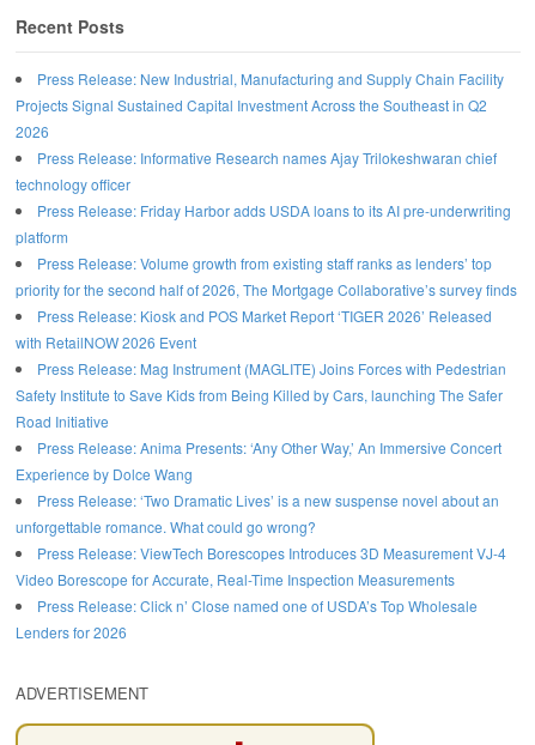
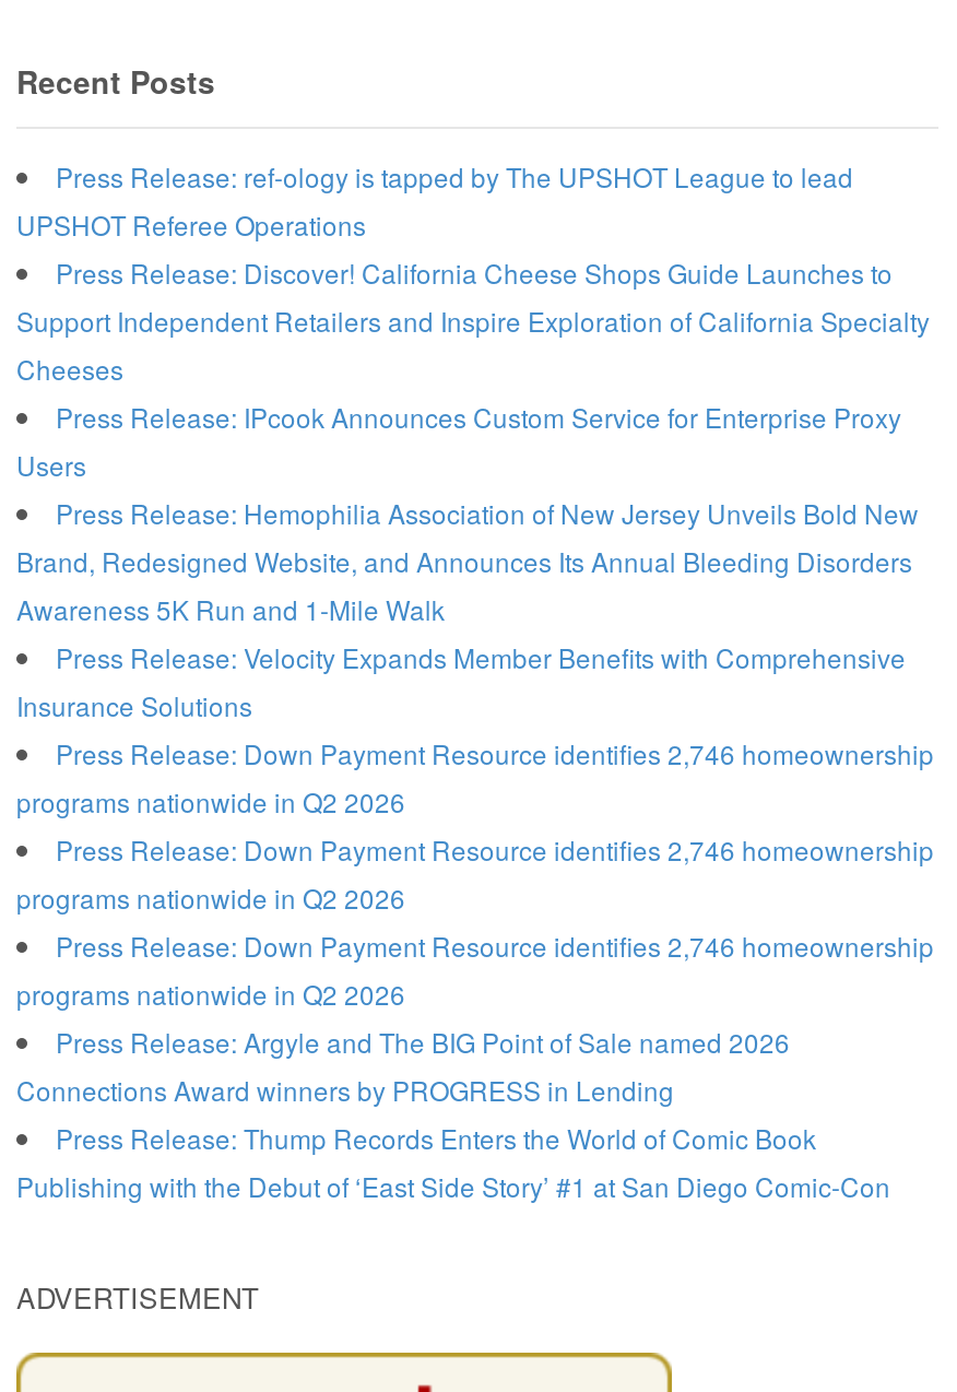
- Press Release: New Industrial, Manufacturing and Supply Chain Facility
- Projects Signal Sustained Capital Investment Across the Southeast in Q2
- 2026
- Press Release: Informative Research names Ajay Trilokeshwaran chief
- technology officer
- Press Release: Friday Harbor adds USDA loans to its AI pre-underwriting
- platform
- Press Release: Volume growth from existing staff ranks as lenders’ top
- priority for the second half of 2026, The Mortgage Collaborative’s survey finds
- Press Release: Kiosk and POS Market Report ‘TIGER 2026’ Released
- with RetailNOW 2026 Event
- Press Release: Mag Instrument (MAGLITE) Joins Forces with Pedestrian
- Safety Institute to Save Kids from Being Killed by Cars, launching The Safer
- Road Initiative
- Press Release: Anima Presents: ‘Any Other Way,’ An Immersive Concert
- Experience by Dolce Wang
- Press Release: ‘Two Dramatic Lives’ is a new suspense novel about an
- unforgettable romance. What could go wrong?
- Press Release: ViewTech Borescopes Introduces 3D Measurement VJ-4
- Video Borescope for Accurate, Real-Time Inspection Measurements
- Press Release: Click n’ Close named one of USDA’s Top Wholesale
- Lenders for 2026
+ Press Release: ref-ology is tapped by The UPSHOT League to lead
+ UPSHOT Referee Operations
+ Press Release: Discover! California Cheese Shops Guide Launches to
+ Support Independent Retailers and Inspire Exploration of California Specialty
+ Cheeses
+ Press Release: IPcook Announces Custom Service for Enterprise Proxy
+ Users
+ Press Release: Hemophilia Association of New Jersey Unveils Bold New
+ Brand, Redesigned Website, and Announces Its Annual Bleeding Disorders
+ Awareness 5K Run and 1-Mile Walk
+ Press Release: Velocity Expands Member Benefits with Comprehensive
+ Insurance Solutions
+ Press Release: Down Payment Resource identifies 2,746 homeownership
+ programs nationwide in Q2 2026
+ Press Release: Down Payment Resource identifies 2,746 homeownership
+ programs nationwide in Q2 2026
+ Press Release: Down Payment Resource identifies 2,746 homeownership
+ programs nationwide in Q2 2026
+ Press Release: Argyle and The BIG Point of Sale named 2026
+ Connections Award winners by PROGRESS in Lending
+ Press Release: Thump Records Enters the World of Comic Book
+ Publishing with the Debut of ‘East Side Story’ #1 at San Diego Comic-Con
